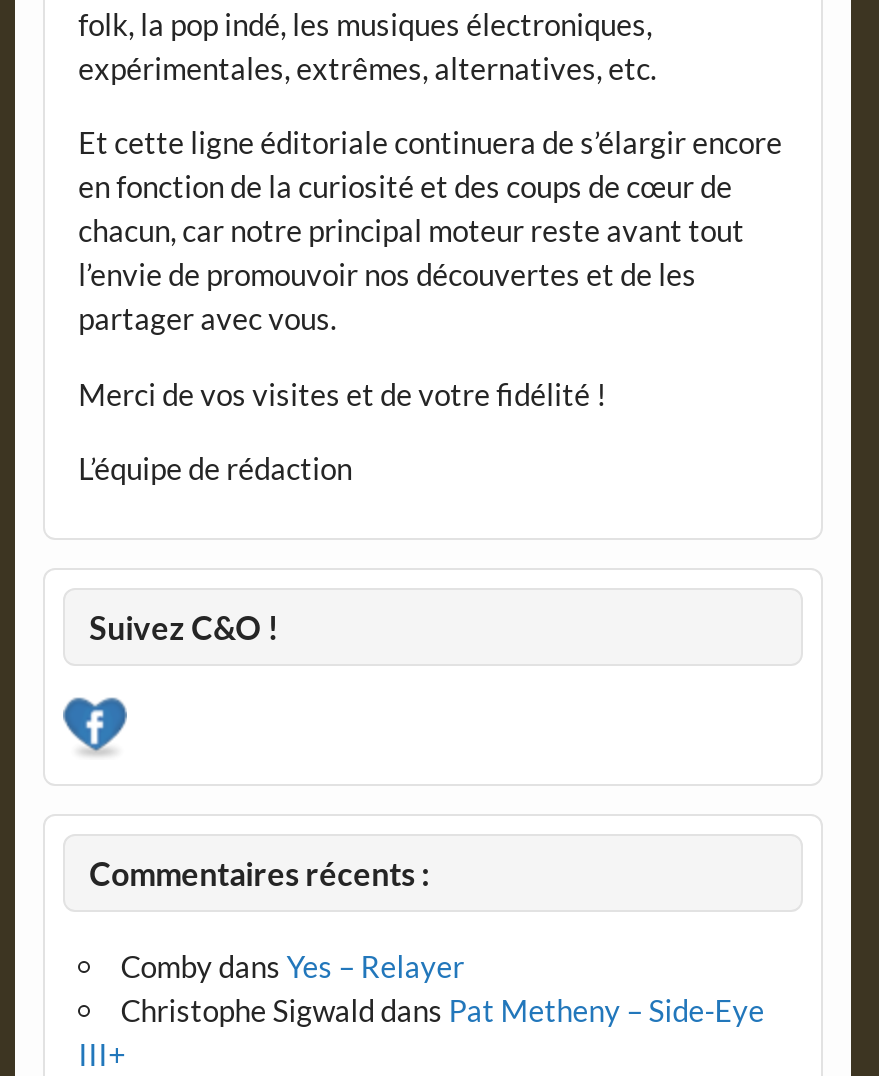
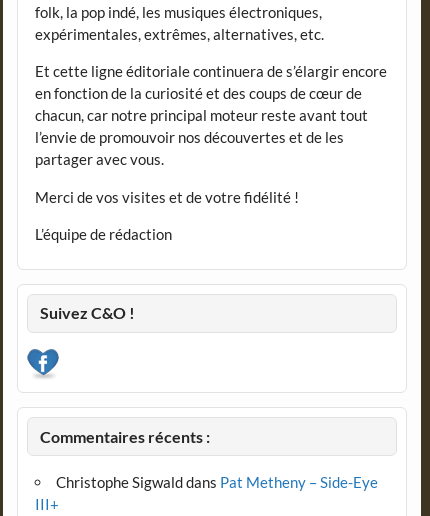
- Comby dans Yes – Relayer
